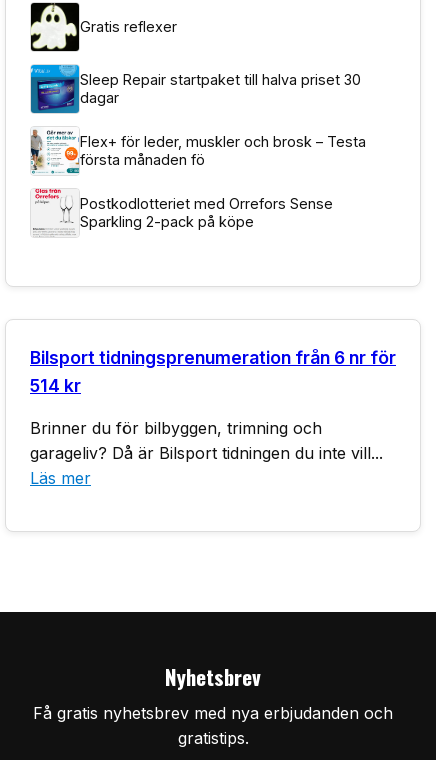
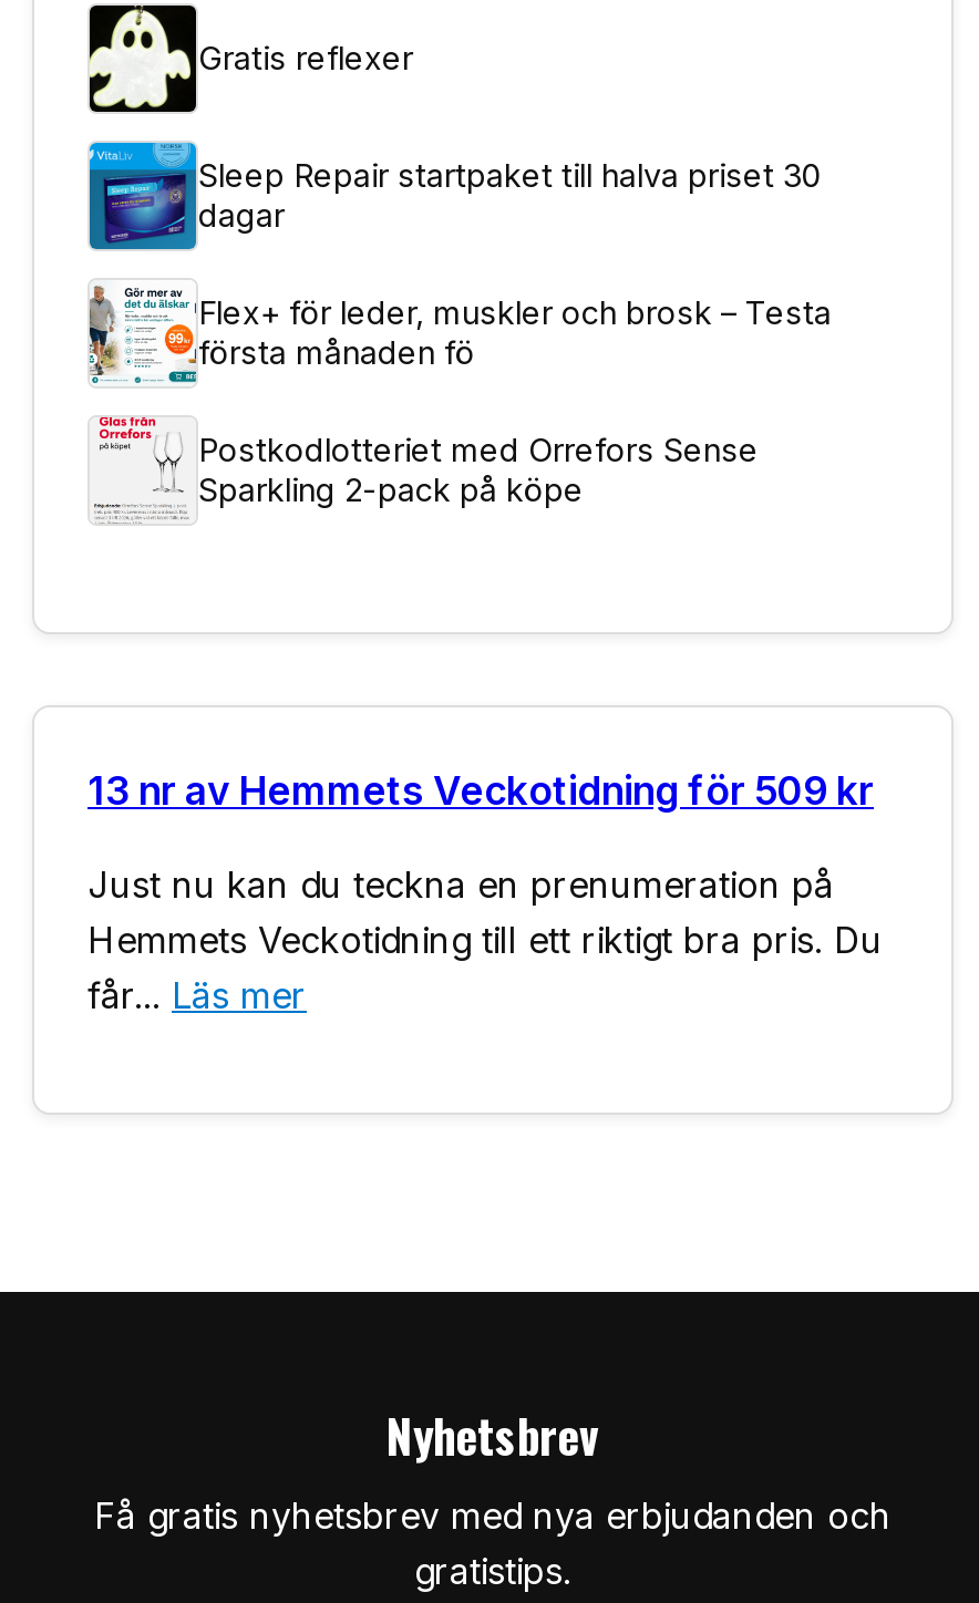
- Bilsport tidningsprenumeration från 6 nr för
- 514 kr
+ 13 nr av Hemmets Veckotidning för 509 kr

- Brinner du för bilbyggen, trimning och
- garageliv? Då är Bilsport tidningen du inte vill...
- Läs mer
+ Just nu kan du teckna en prenumeration på
+ Hemmets Veckotidning till ett riktigt bra pris. Du
+ får... Läs mer
